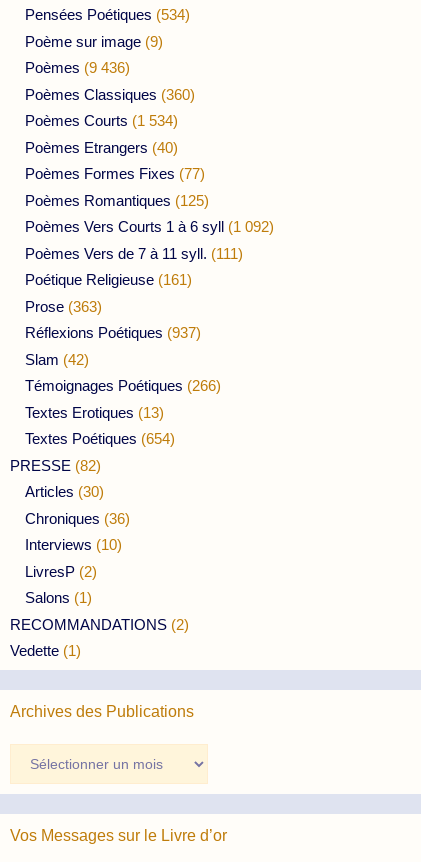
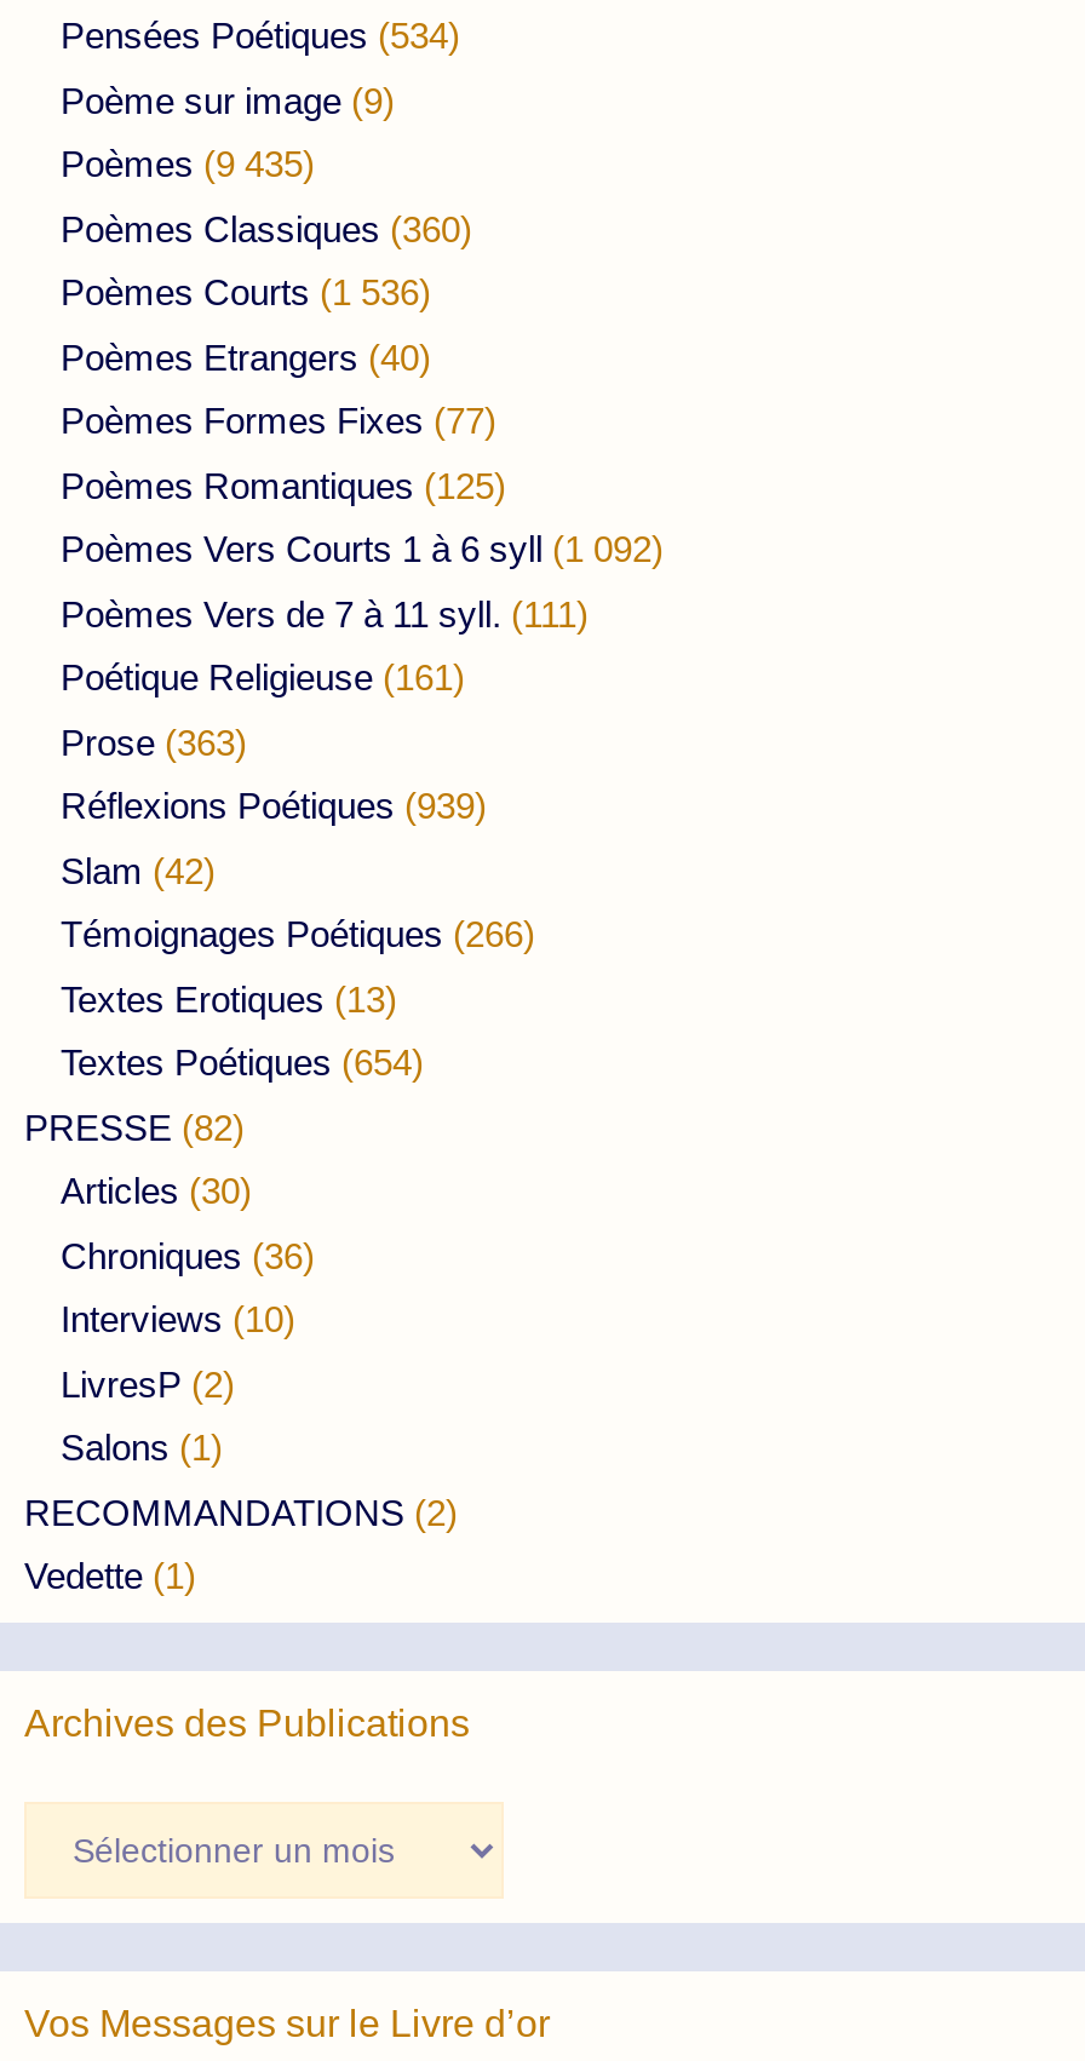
- Poèmes (9 436)
+ Poèmes (9 435)

- Poèmes Courts (1 534)
+ Poèmes Courts (1 536)

- Réflexions Poétiques (937)
+ Réflexions Poétiques (939)
